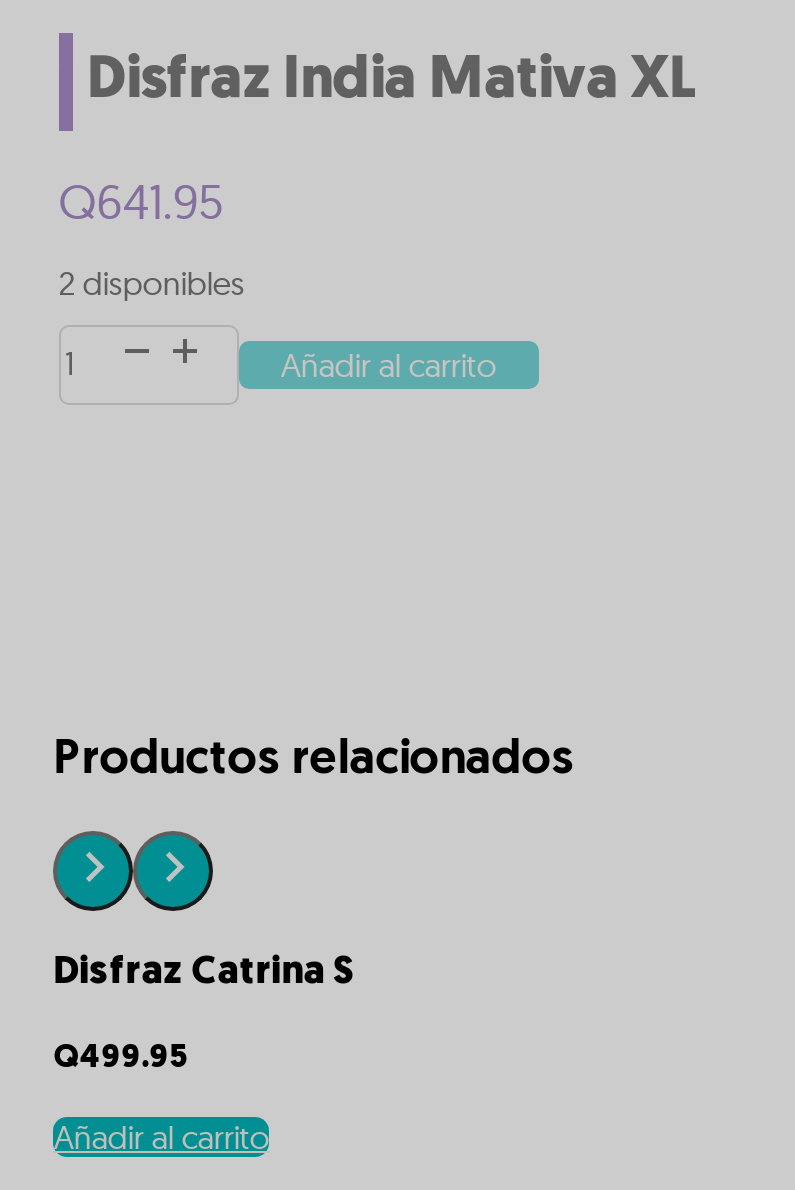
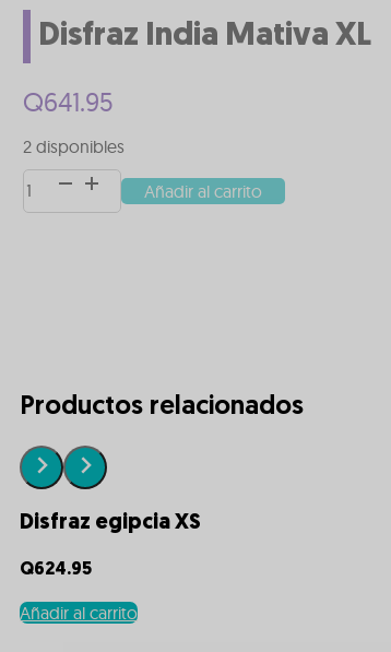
- Disfraz Catrina S
+ Disfraz egipcia XS

- Q499.95
+ Q624.95
